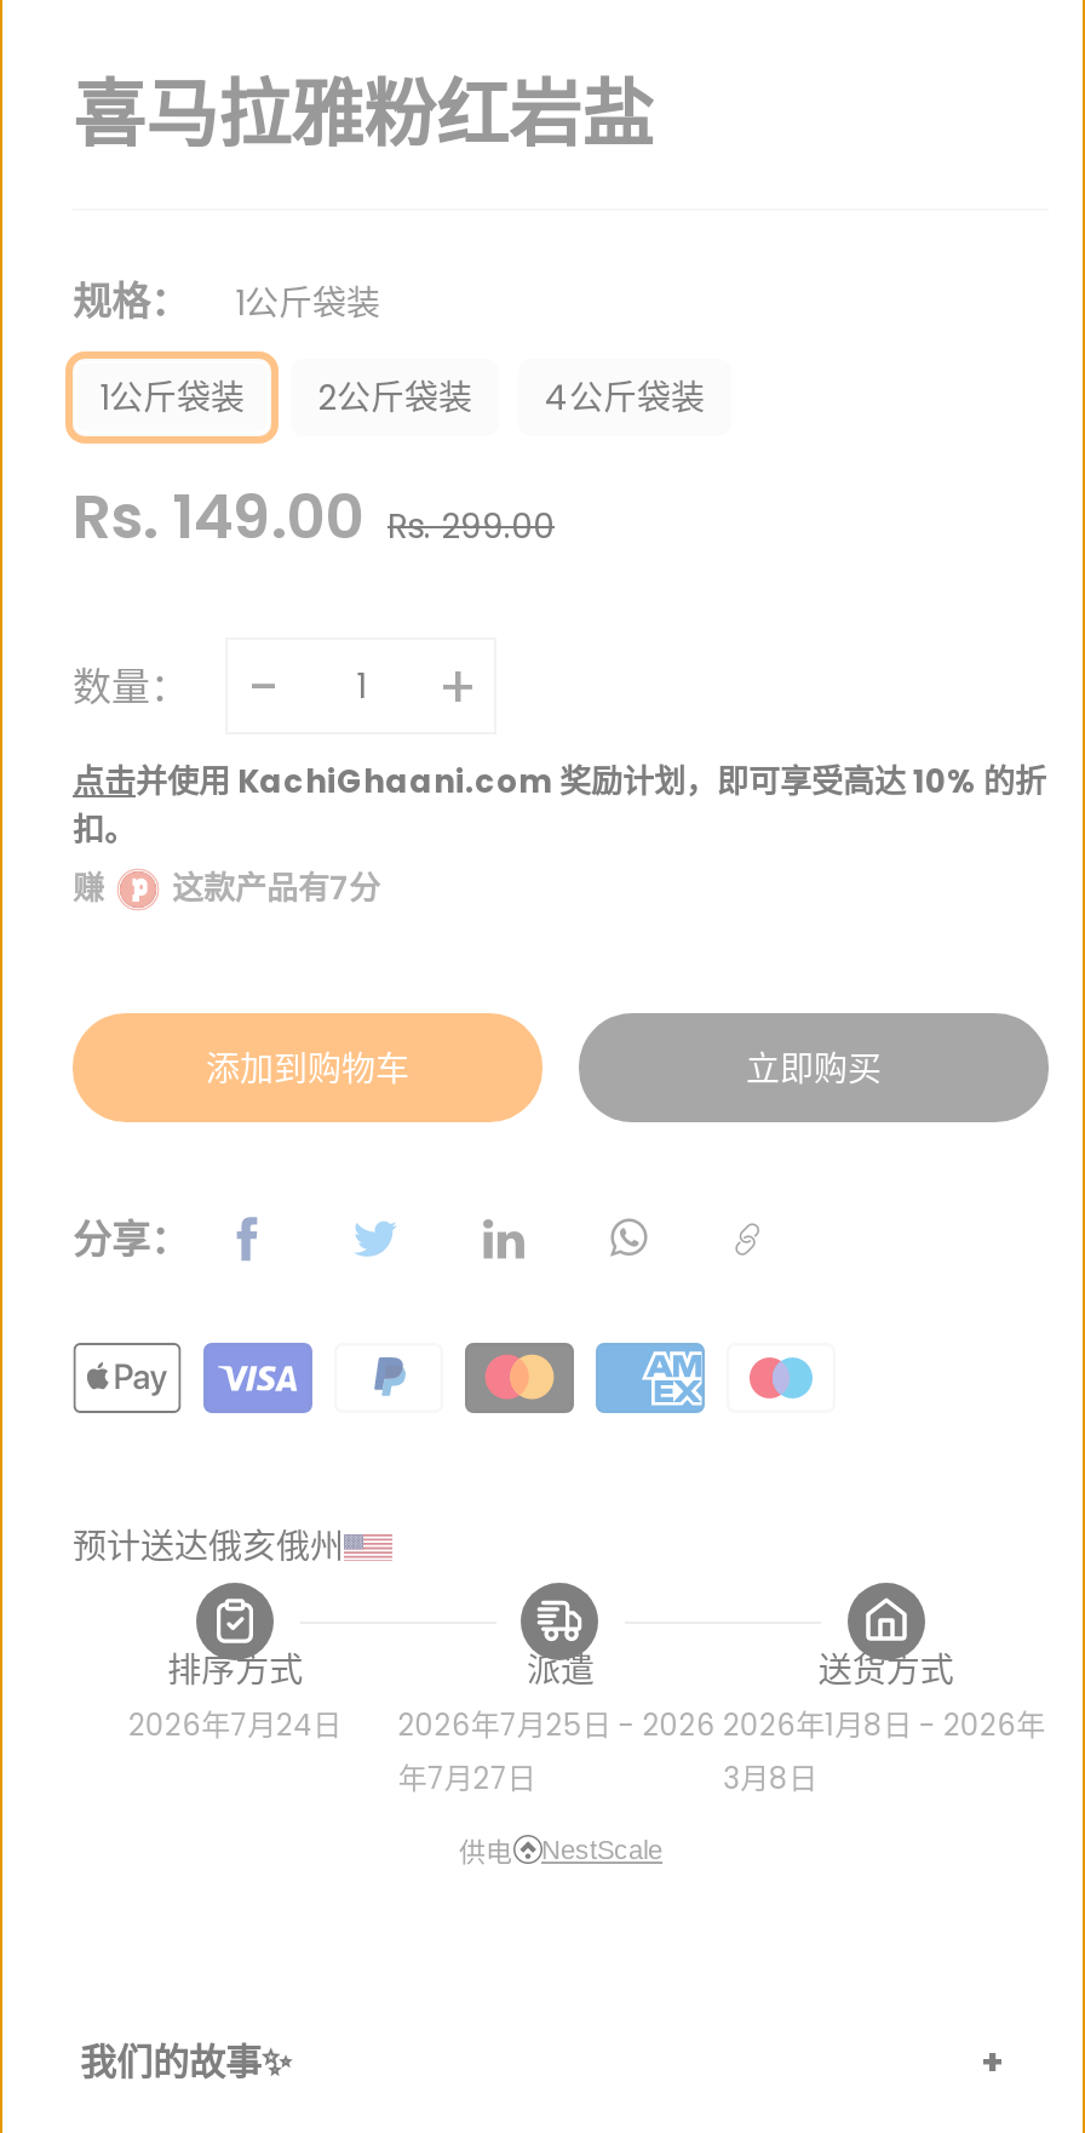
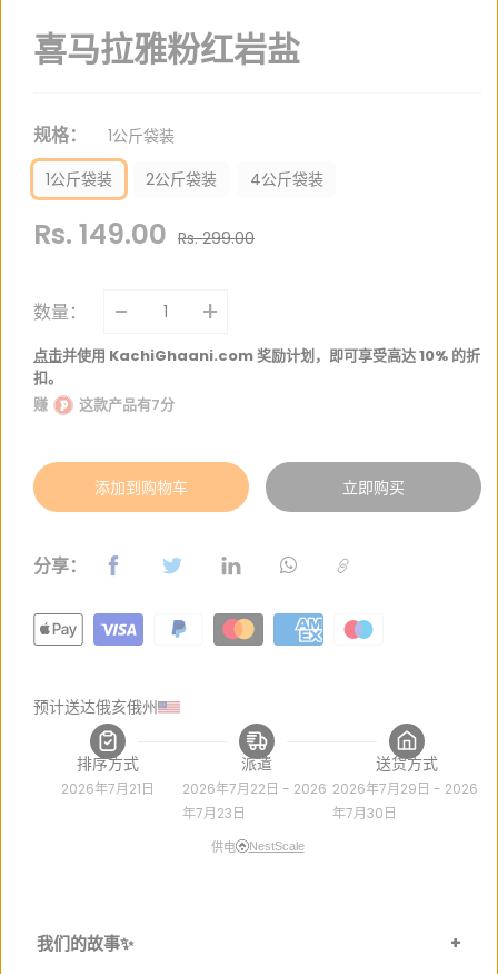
- 2026年7月24日
+ 2026年7月21日

- 2026年7月25日 - 2026
+ 2026年7月22日 - 2026

- 2026年1月8日 - 2026年
- 3月8日
+ 2026年7月29日 - 2026
+ 年7月30日

- 年7月27日
+ 年7月23日
